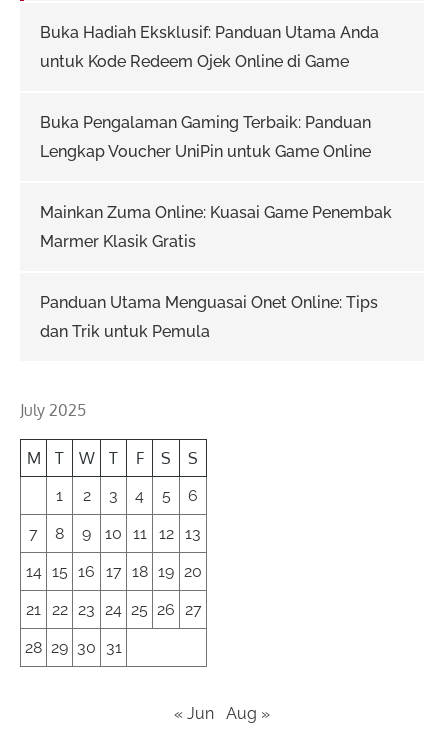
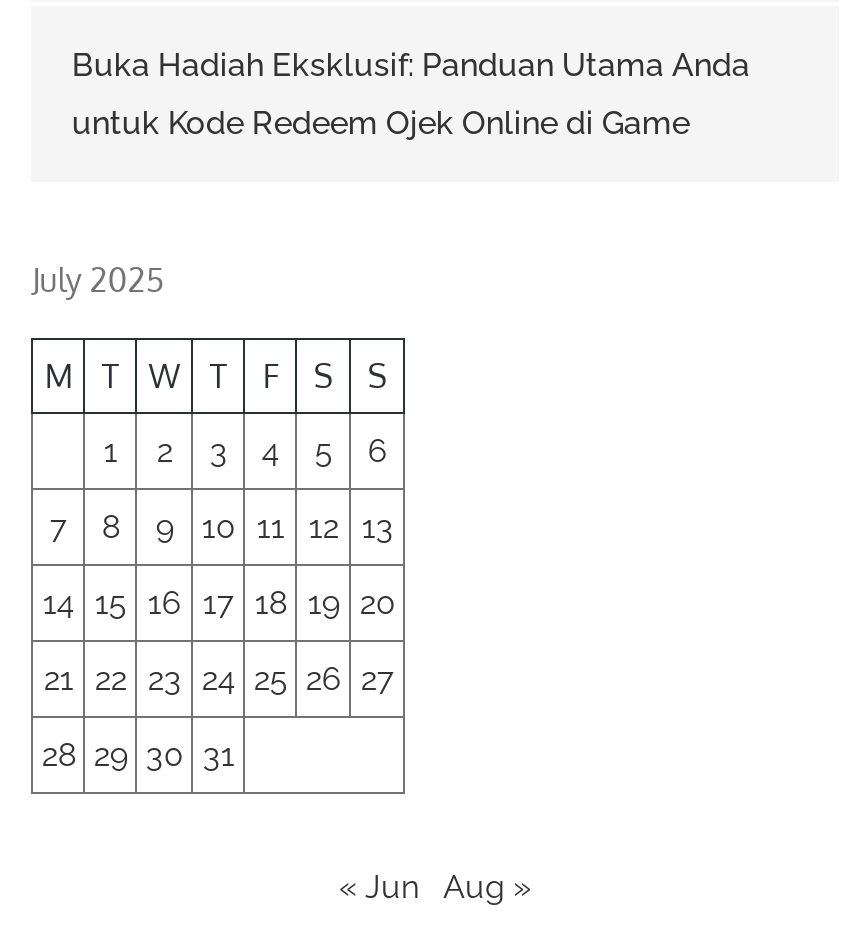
- Buka Pengalaman Gaming Terbaik: Panduan
- Lengkap Voucher UniPin untuk Game Online
- Mainkan Zuma Online: Kuasai Game Penembak
- Marmer Klasik Gratis
- Panduan Utama Menguasai Onet Online: Tips
- dan Trik untuk Pemula
